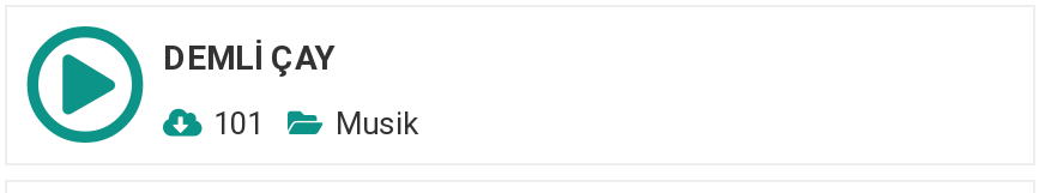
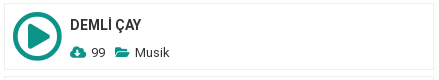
- 101 Musik
+ 99 Musik
